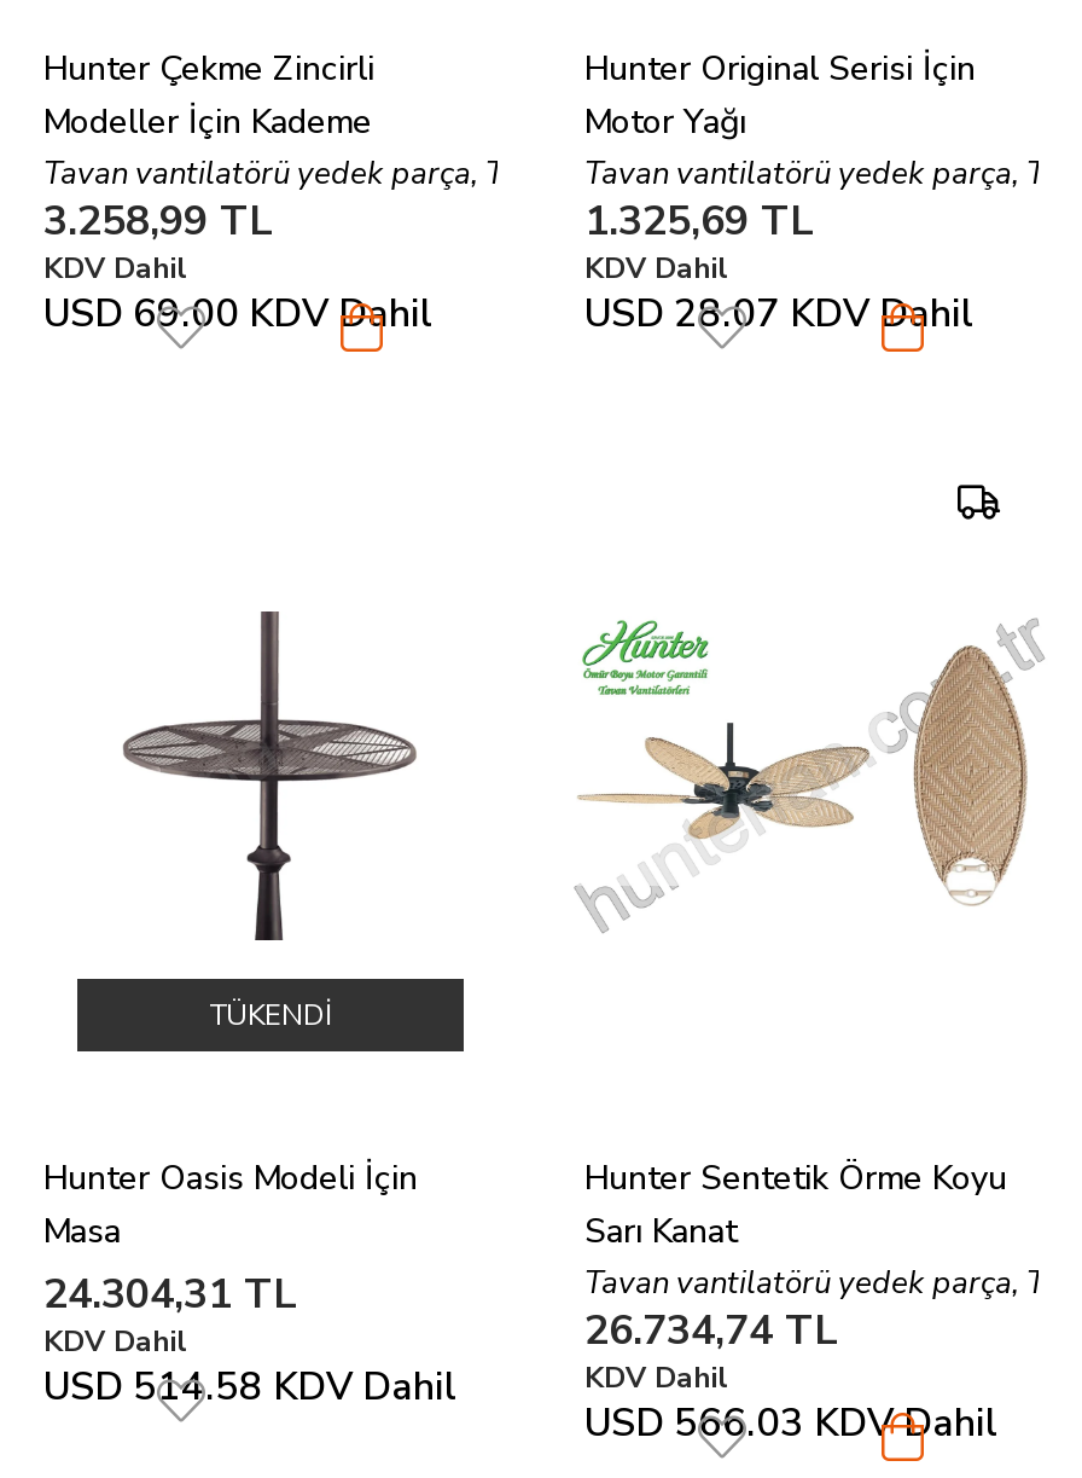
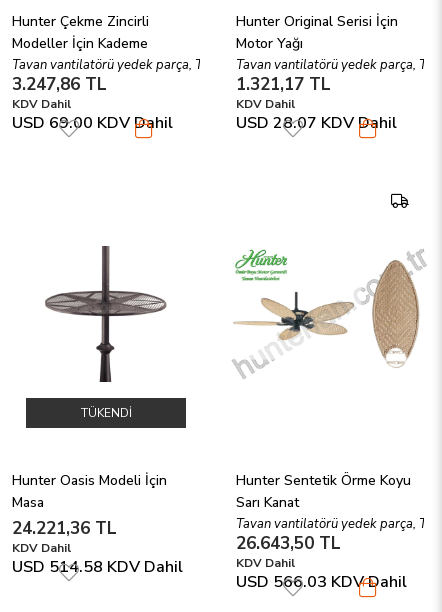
- 3.258,99 TL
+ 3.247,86 TL

- 1.325,69 TL
+ 1.321,17 TL

- 24.304,31 TL
+ 24.221,36 TL

- 26.734,74 TL
+ 26.643,50 TL
